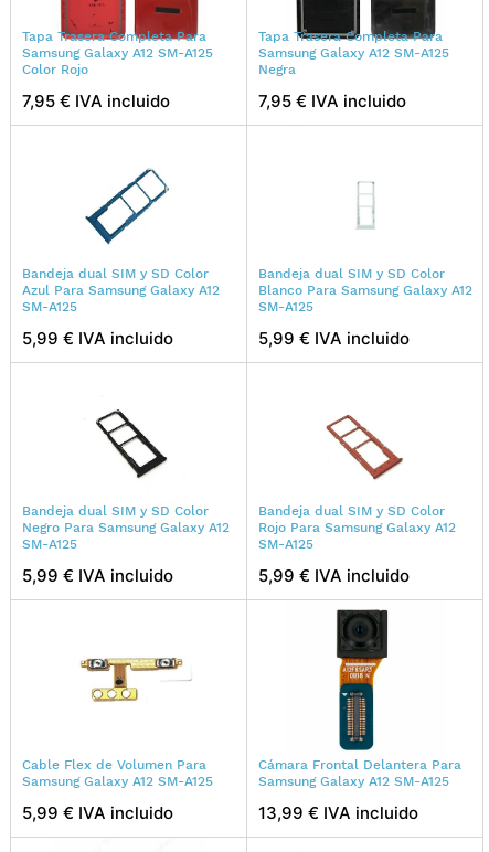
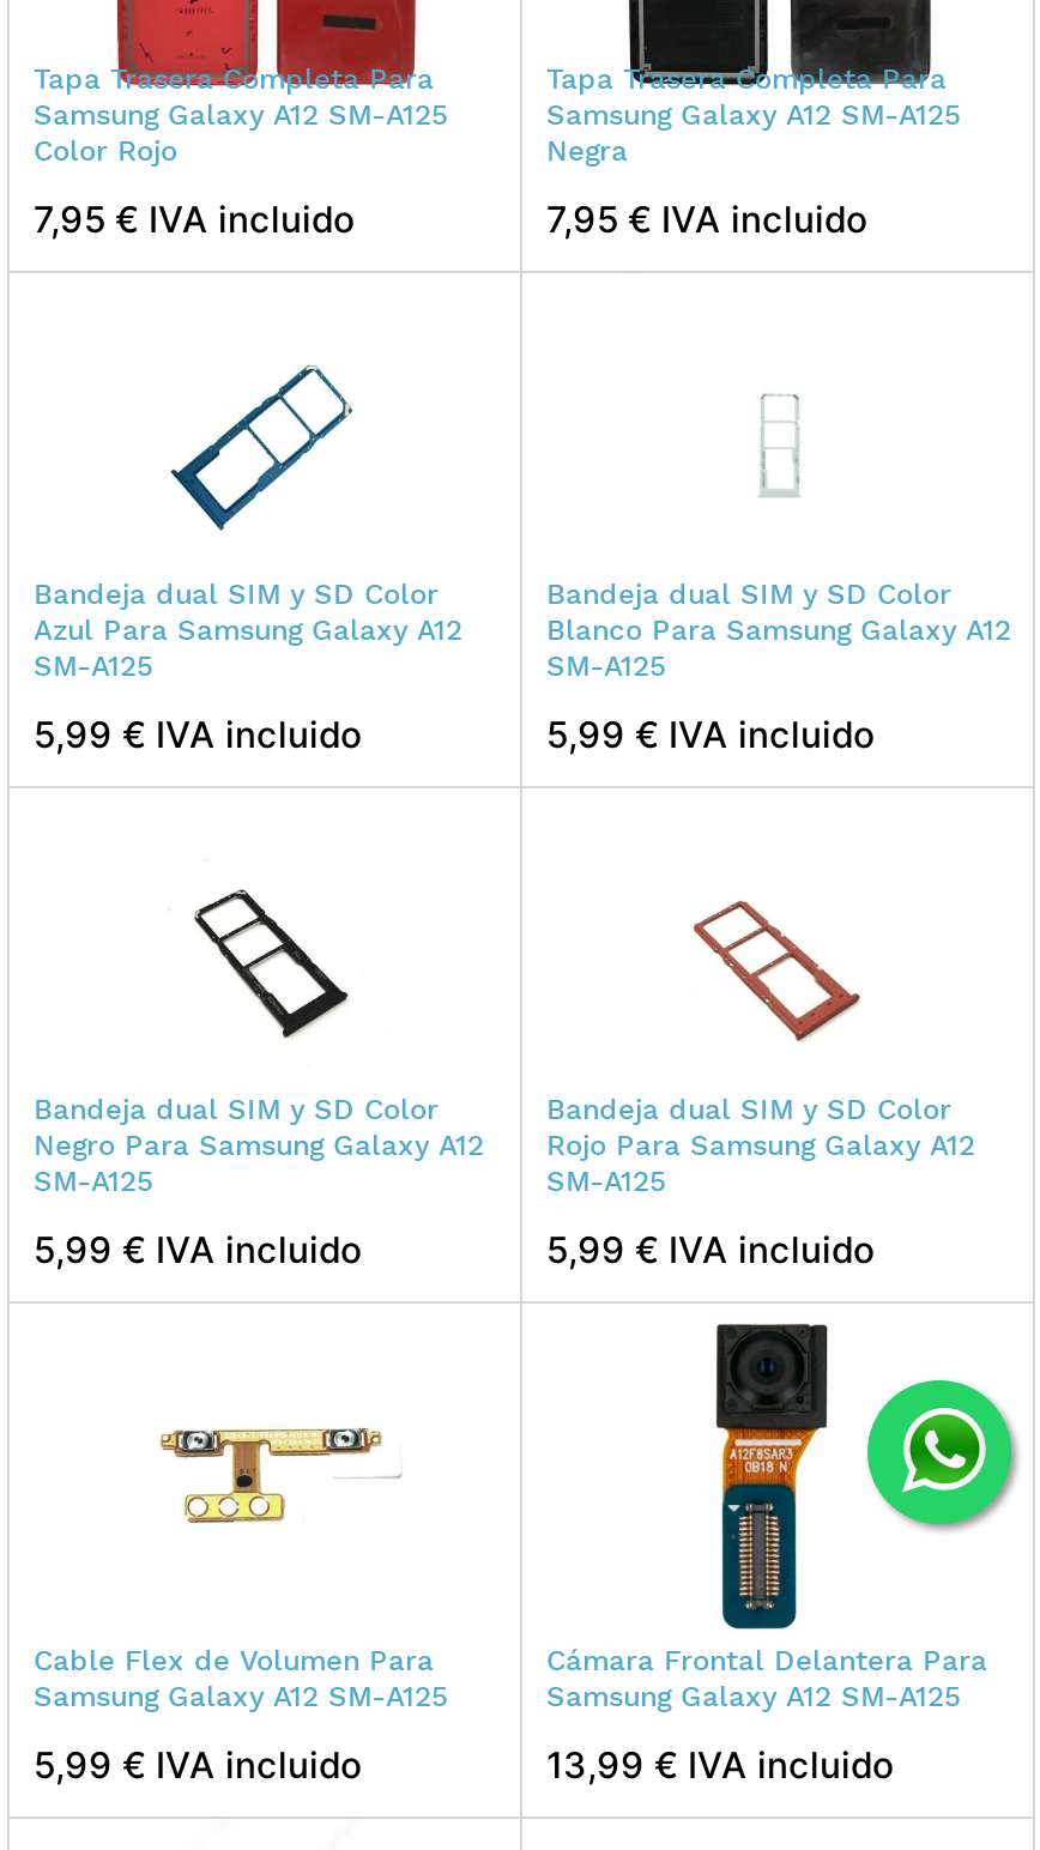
+ [image]
